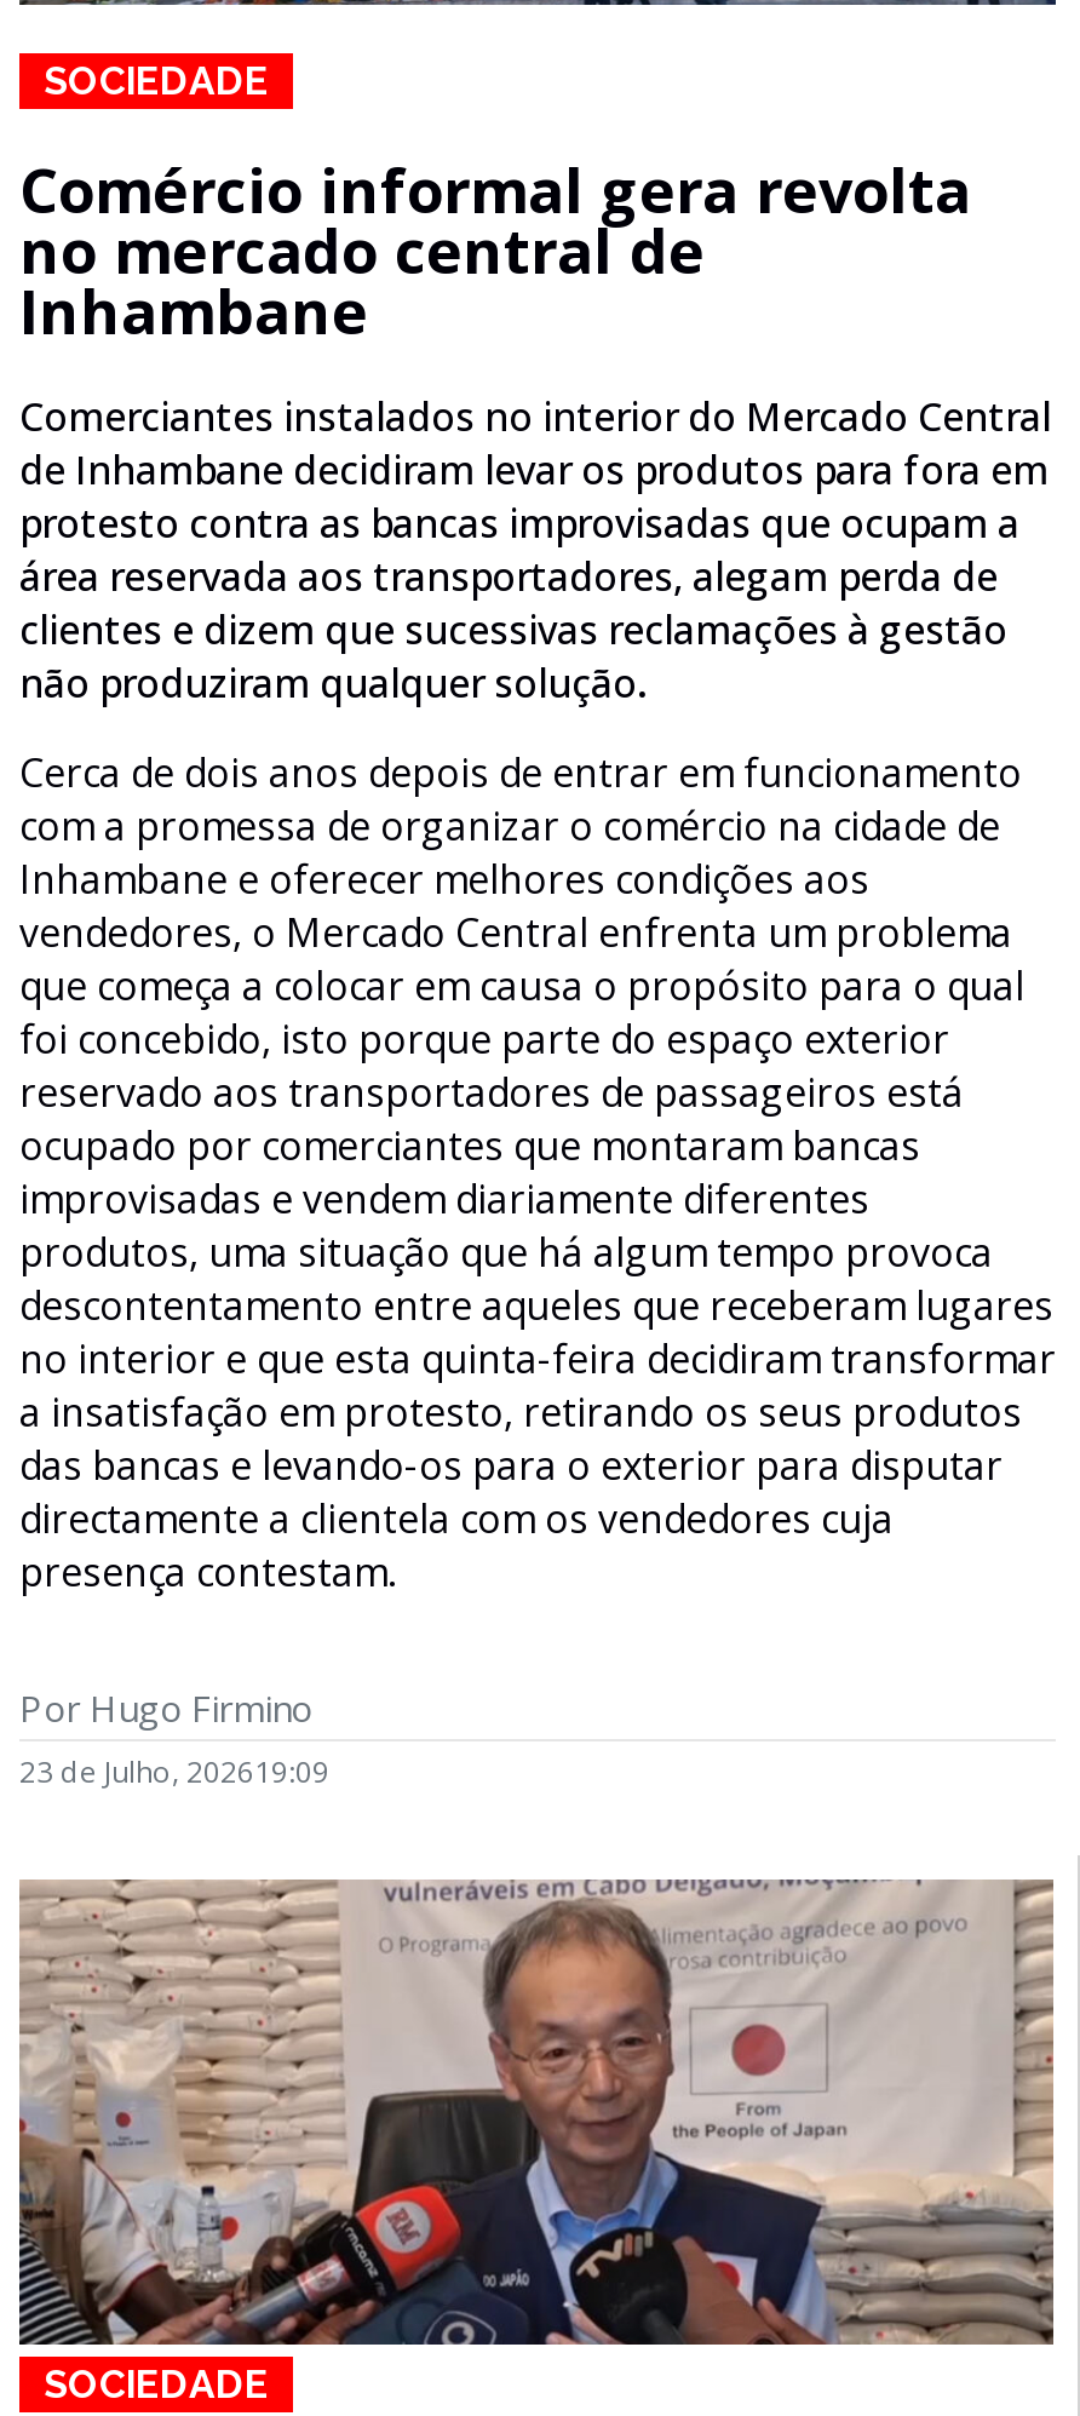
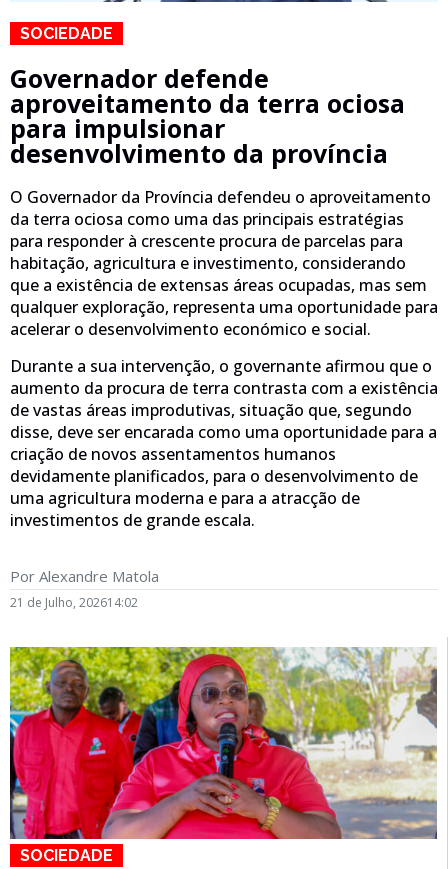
- Comércio informal gera revolta
- no mercado central de
- Inhambane
+ Governador defende
+ aproveitamento da terra ociosa
+ para impulsionar
+ desenvolvimento da província

- Comerciantes instalados no interior do Mercado Central
- de Inhambane decidiram levar os produtos para fora em
- protesto contra as bancas improvisadas que ocupam a
- área reservada aos transportadores, alegam perda de
- clientes e dizem que sucessivas reclamações à gestão
- não produziram qualquer solução.
+ O Governador da Província defendeu o aproveitamento
+ da terra ociosa como uma das principais estratégias
+ para responder à crescente procura de parcelas para
+ habitação, agricultura e investimento, considerando
+ que a existência de extensas áreas ocupadas, mas sem
+ qualquer exploração, representa uma oportunidade para
+ acelerar o desenvolvimento económico e social.

- Cerca de dois anos depois de entrar em funcionamento
- com a promessa de organizar o comércio na cidade de
- Inhambane e oferecer melhores condições aos
- vendedores, o Mercado Central enfrenta um problema
- que começa a colocar em causa o propósito para o qual
- foi concebido, isto porque parte do espaço exterior
- reservado aos transportadores de passageiros está
- ocupado por comerciantes que montaram bancas
- improvisadas e vendem diariamente diferentes
- produtos, uma situação que há algum tempo provoca
- descontentamento entre aqueles que receberam lugares
- no interior e que esta quinta-feira decidiram transformar
- a insatisfação em protesto, retirando os seus produtos
- das bancas e levando-os para o exterior para disputar
- directamente a clientela com os vendedores cuja
- presença contestam.
+ Durante a sua intervenção, o governante afirmou que o
+ aumento da procura de terra contrasta com a existência
+ de vastas áreas improdutivas, situação que, segundo
+ disse, deve ser encarada como uma oportunidade para a
+ criação de novos assentamentos humanos
+ devidamente planificados, para o desenvolvimento de
+ uma agricultura moderna e para a atracção de
+ investimentos de grande escala.

- Por Hugo Firmino
- 23 de Julho, 202619:09
+ Por Alexandre Matola
+ 21 de Julho, 202614:02

- [image]
+ [image]
